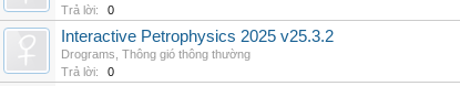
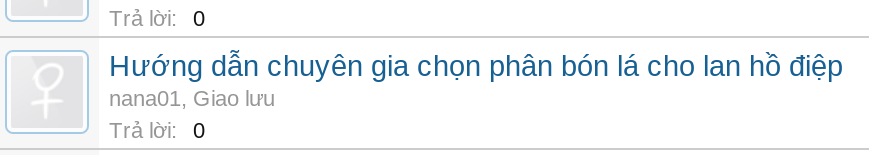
- Interactive Petrophysics 2025 v25.3.2
- Drograms, Thông gió thông thường
+ Hướng dẫn chuyên gia chọn phân bón lá cho lan hồ điệp
+ nana01, Giao lưu
